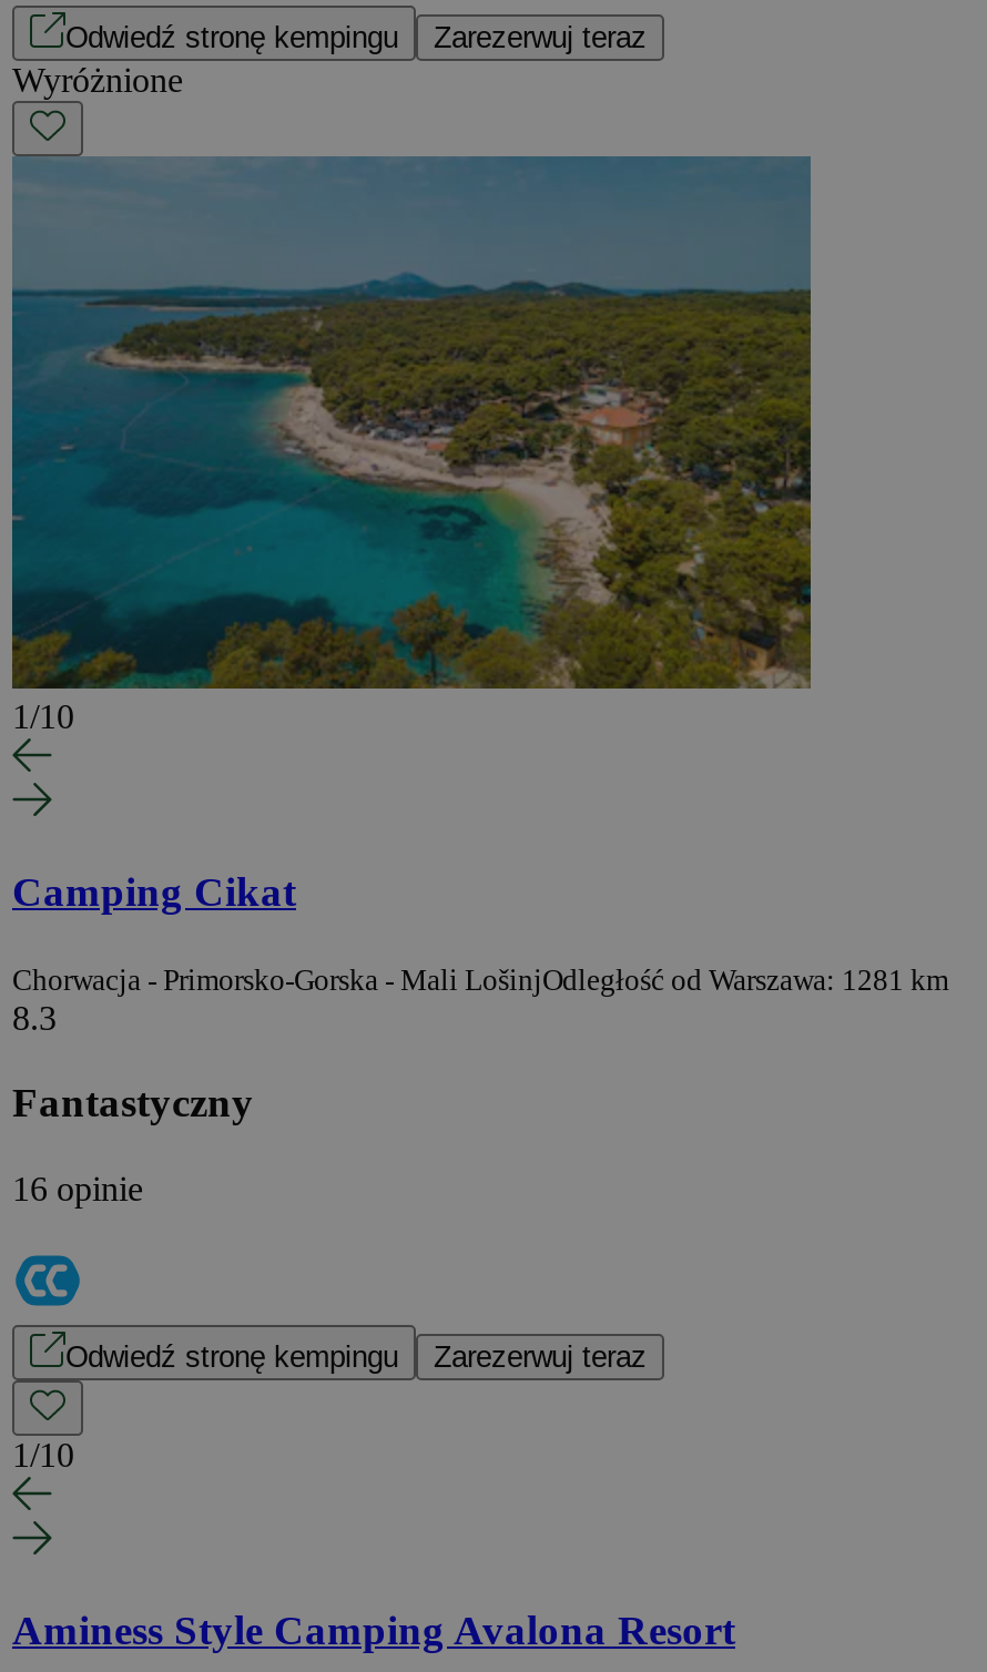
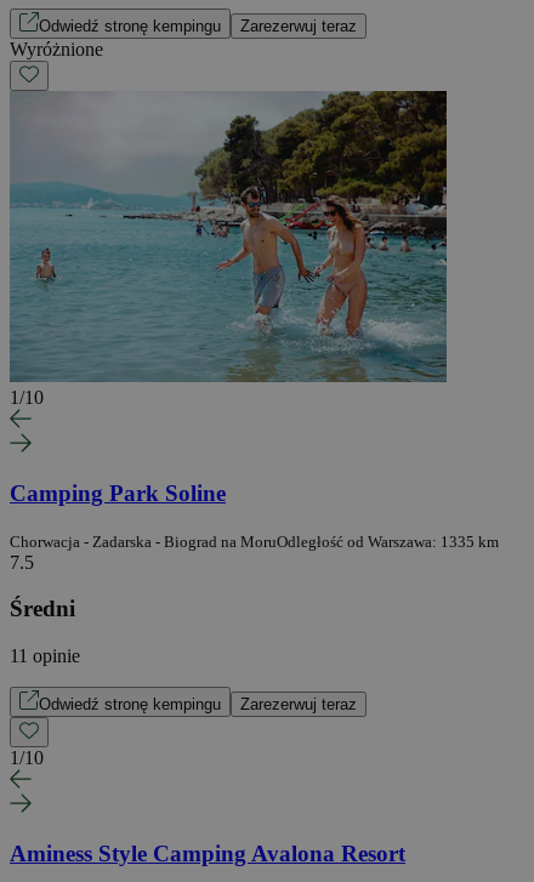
- [image]
+ [image]

- Camping Cikat
+ Camping Park Soline

- Chorwacja - Primorsko-Gorska - Mali LošinjOdległość od Warszawa: 1281 km
- 8.3
+ Chorwacja - Zadarska - Biograd na MoruOdległość od Warszawa: 1335 km
+ 7.5

- Fantastyczny
+ Średni

- 16 opinie
+ 11 opinie
